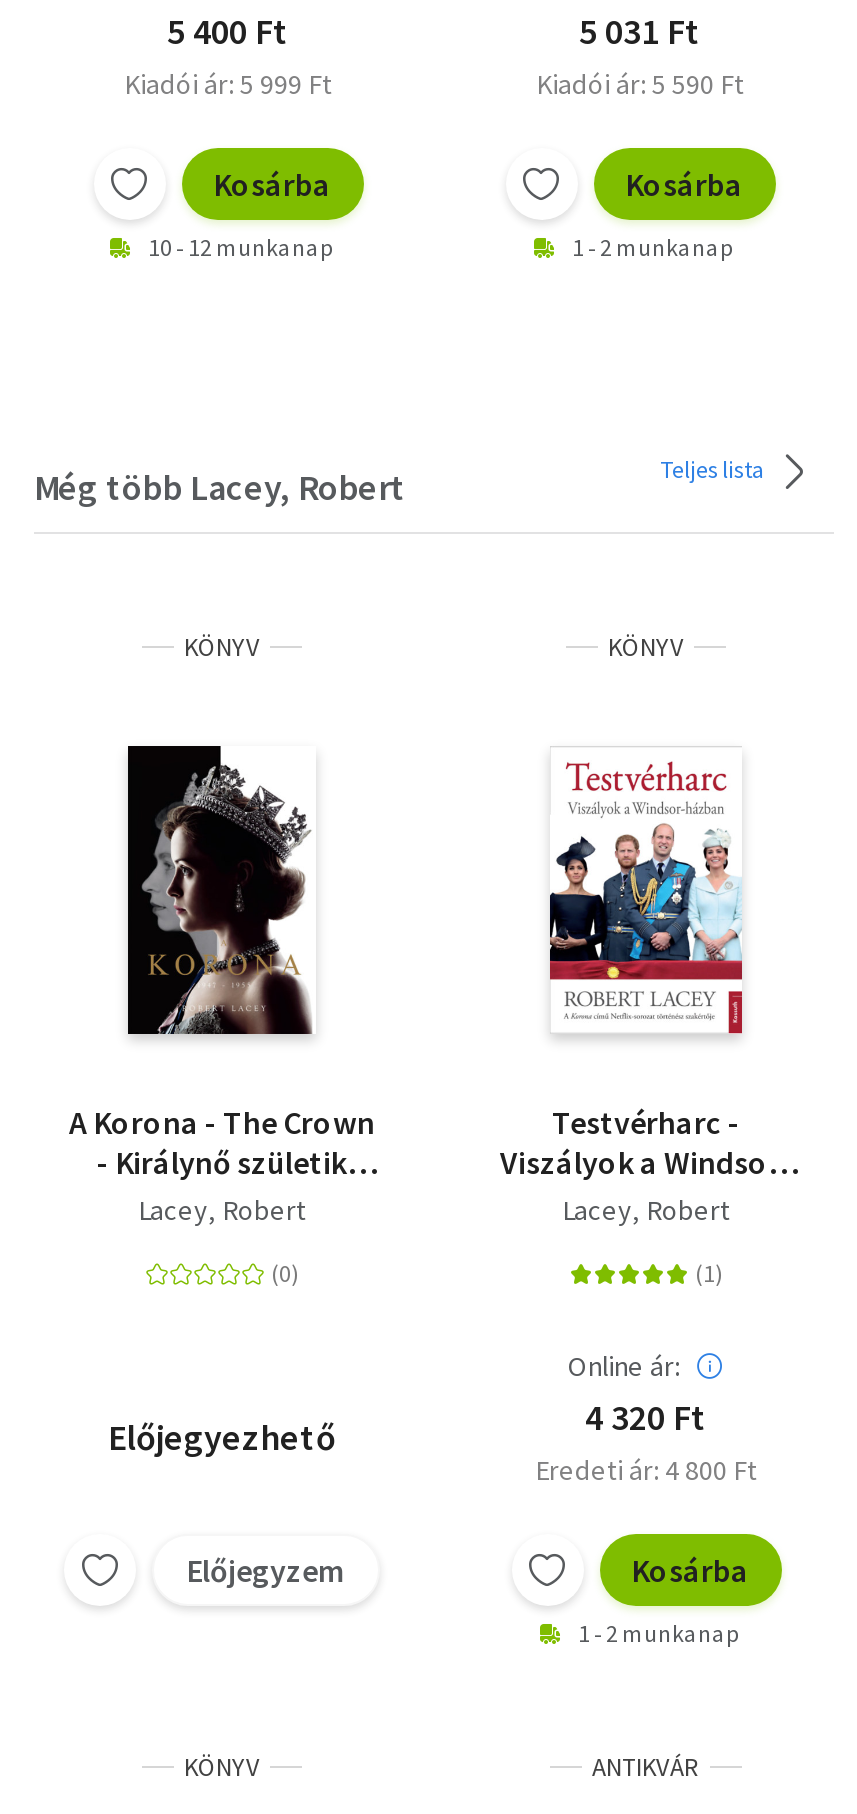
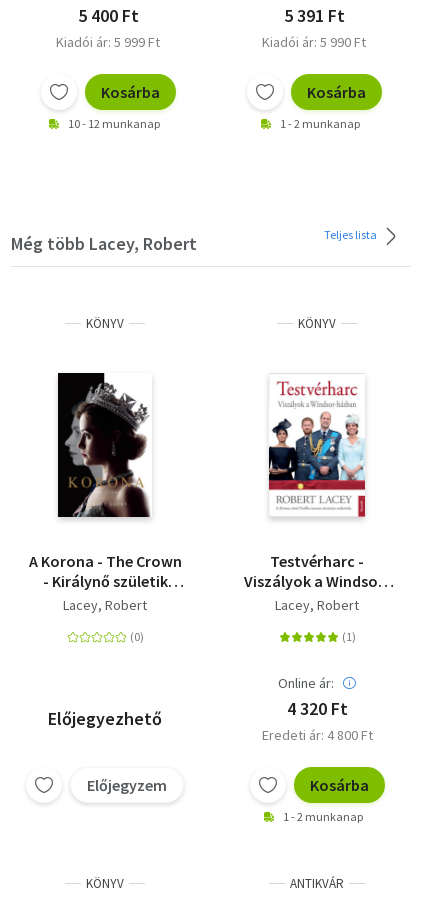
- 5 031 Ft
+ 5 391 Ft

- Kiadói ár: 5 590 Ft
+ Kiadói ár: 5 990 Ft
